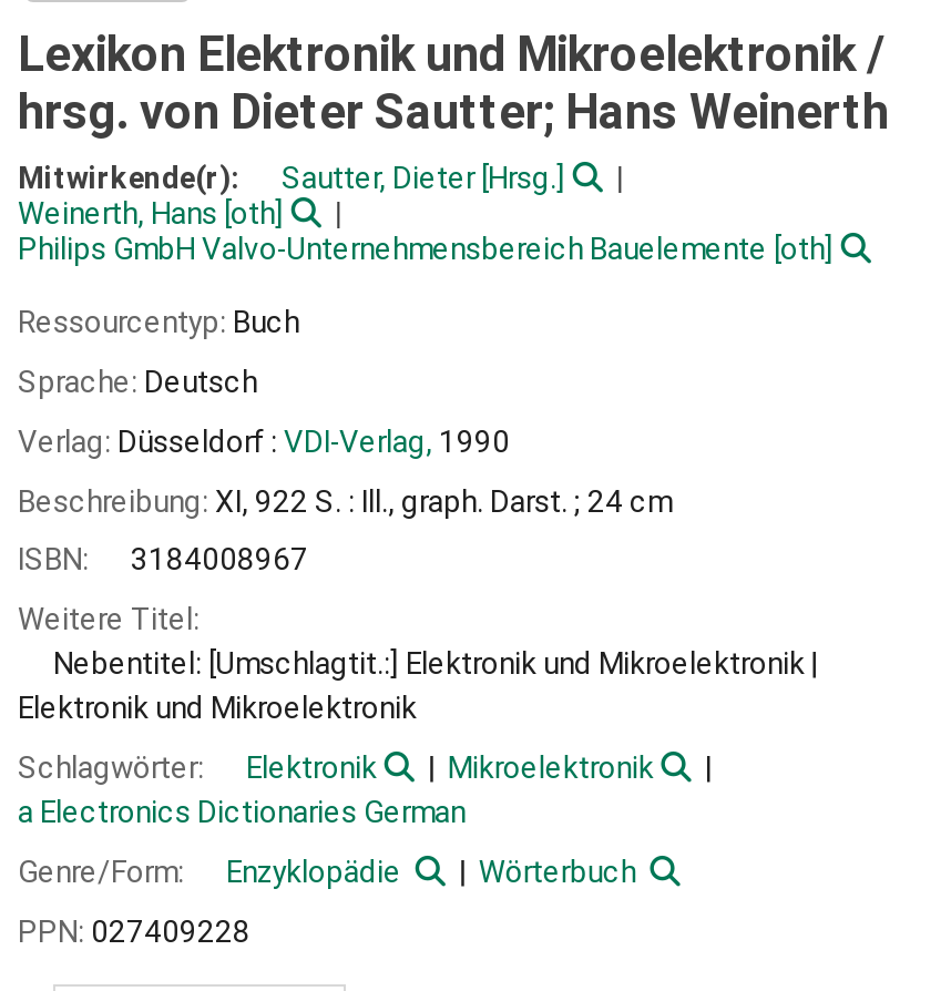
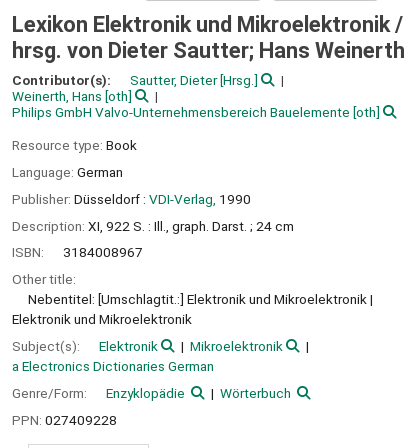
- Mitwirkende(r):
+ Contributor(s):

- Ressourcentyp: Buch
+ Resource type: Book

- Sprache: Deutsch
+ Language: German

- Verlag: Düsseldorf : VDI-Verlag, 1990
+ Publisher: Düsseldorf : VDI-Verlag, 1990

- Beschreibung: XI, 922 S. : Ill., graph. Darst. ; 24 cm
+ Description: XI, 922 S. : Ill., graph. Darst. ; 24 cm

- Weitere Titel:
+ Other title:

- Schlagwörter:
+ Subject(s):
